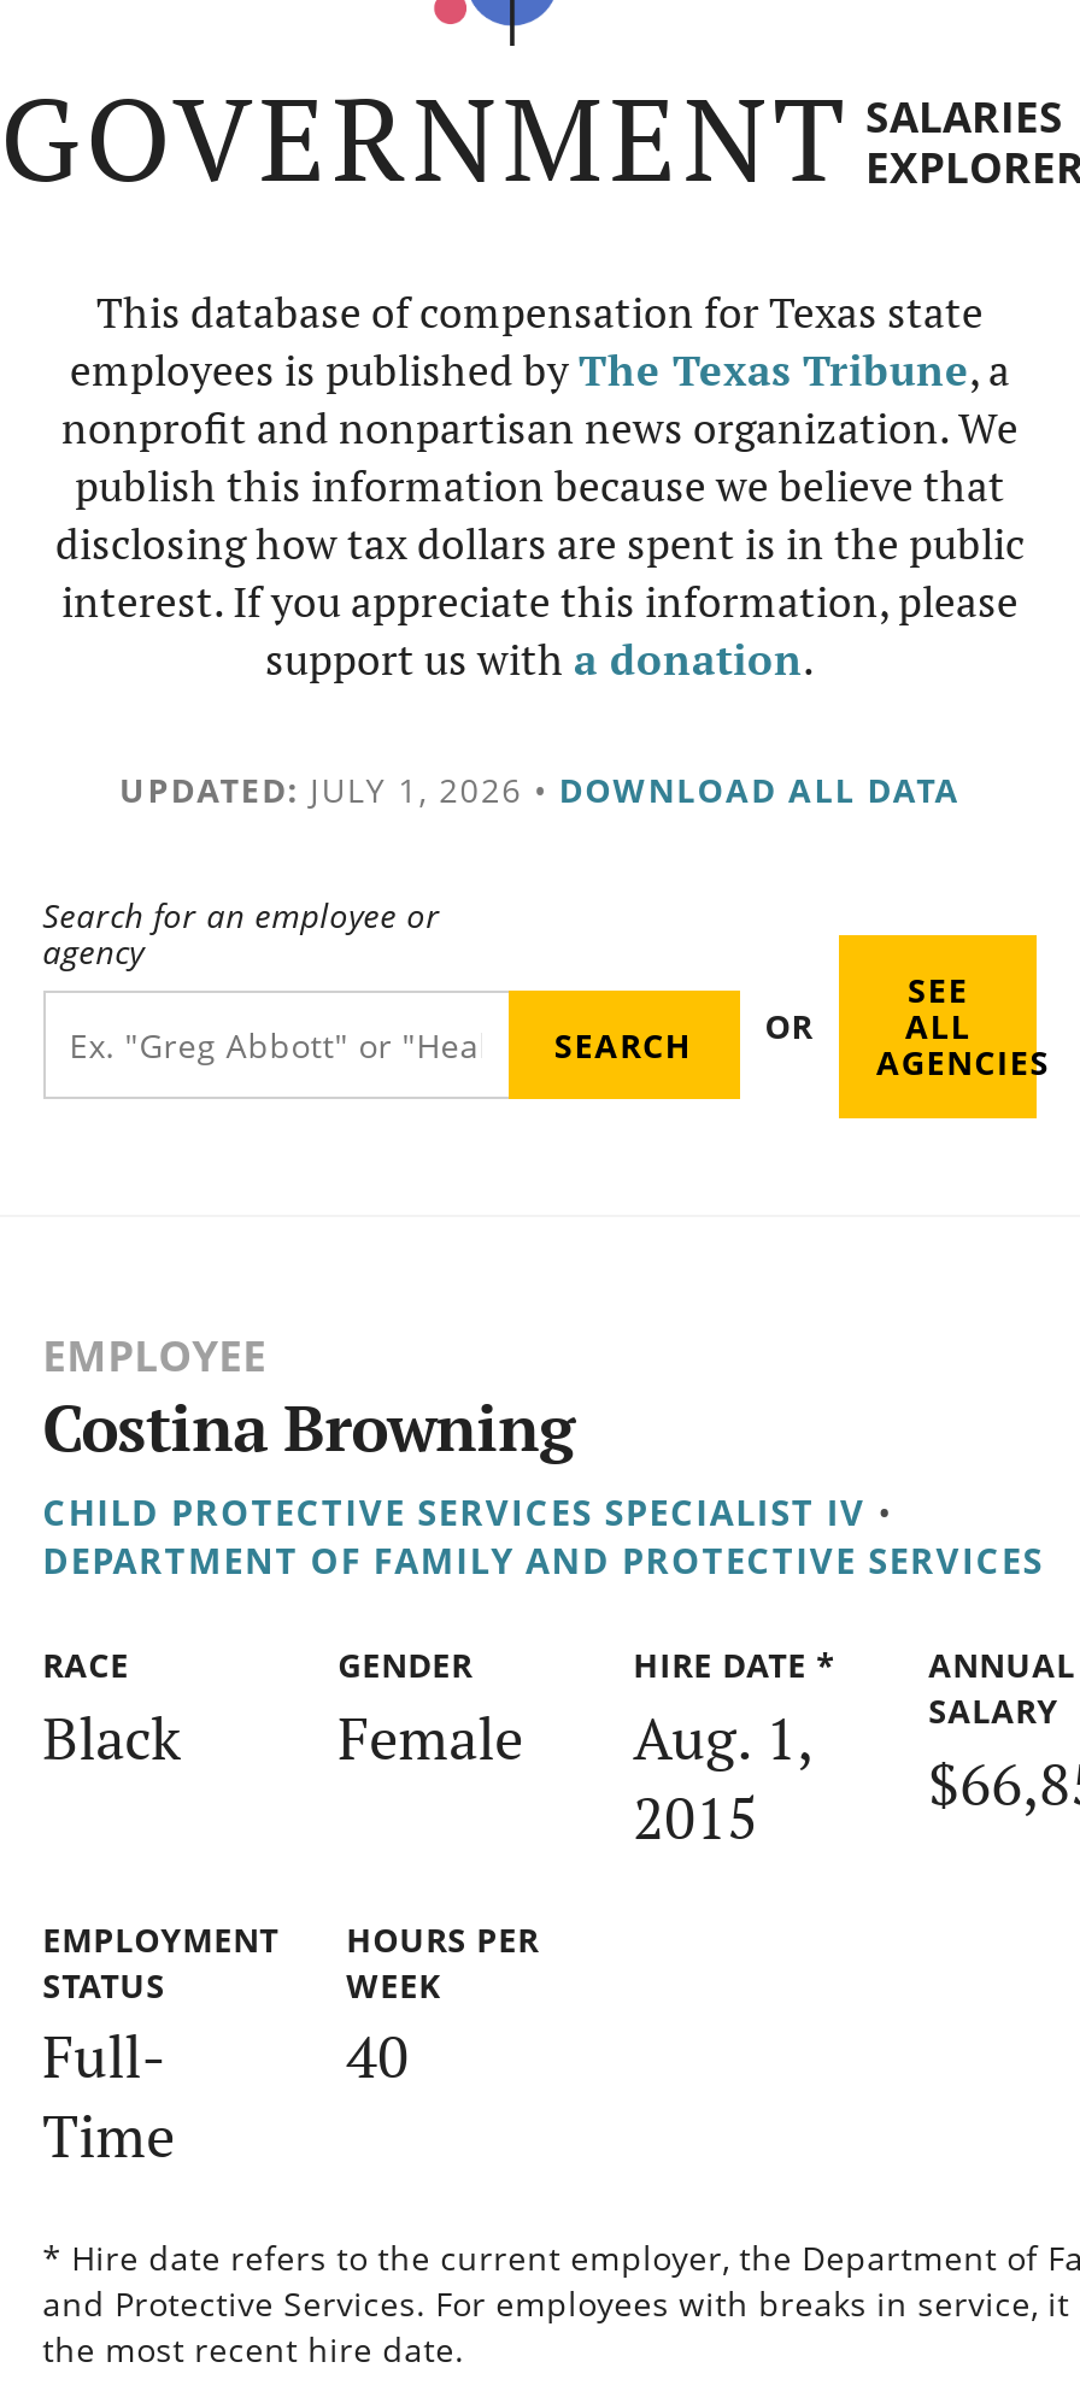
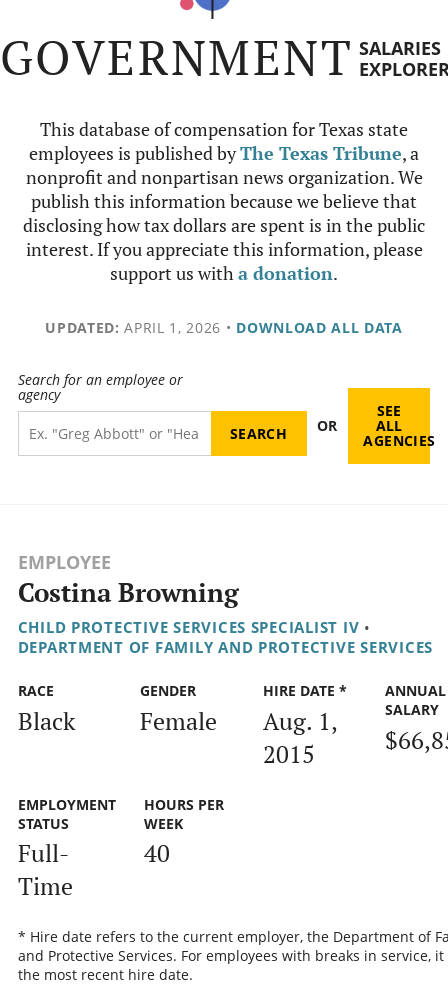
- UPDATED: JULY 1, 2026 • DOWNLOAD ALL DATA
+ UPDATED: APRIL 1, 2026 • DOWNLOAD ALL DATA
